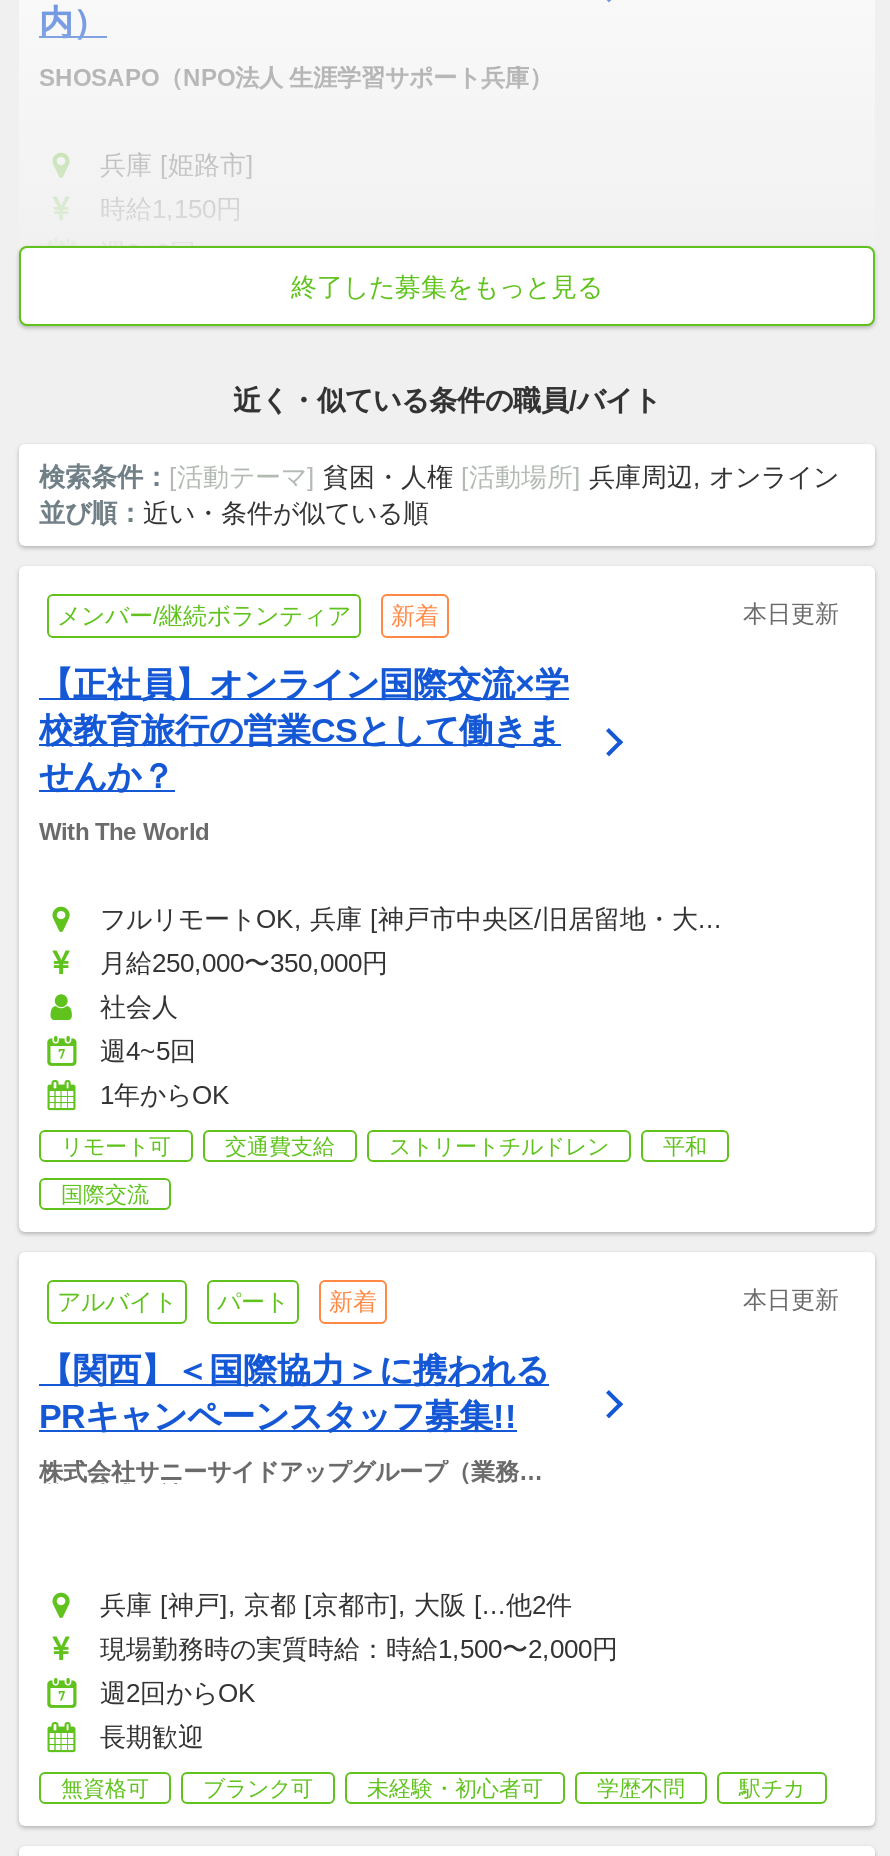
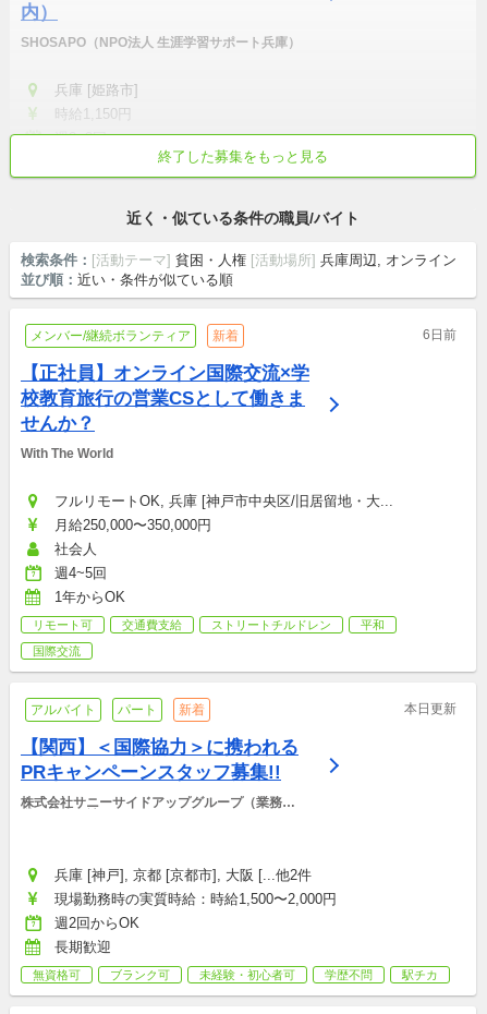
- 本日更新
+ 6日前
